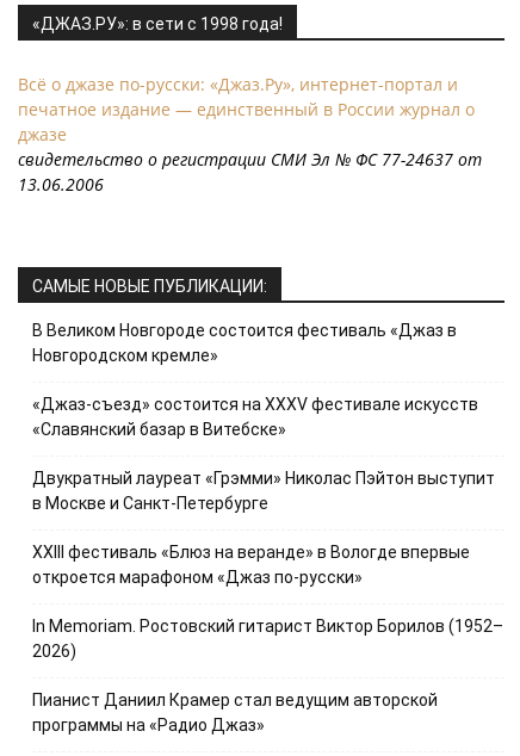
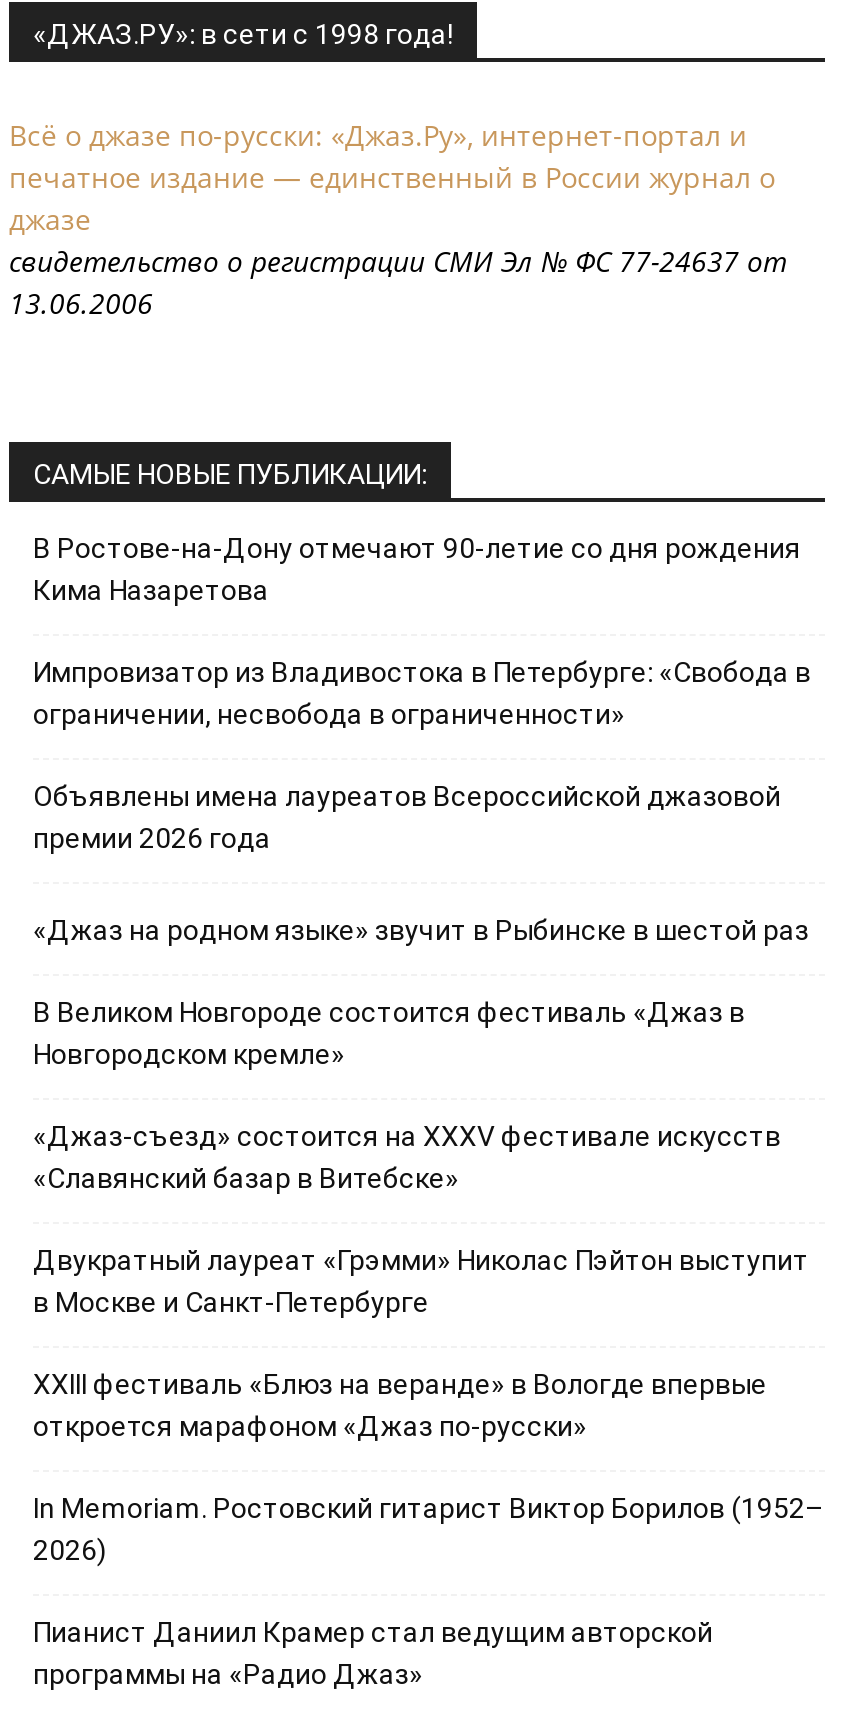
+ В Ростове-на-Дону отмечают 90-летие со дня рождения
+ Кима Назаретова
+ Импровизатор из Владивостока в Петербурге: «Свобода в
+ ограничении, несвобода в ограниченности»
+ Объявлены имена лауреатов Всероссийской джазовой
+ премии 2026 года
+ «Джаз на родном языке» звучит в Рыбинске в шестой раз
